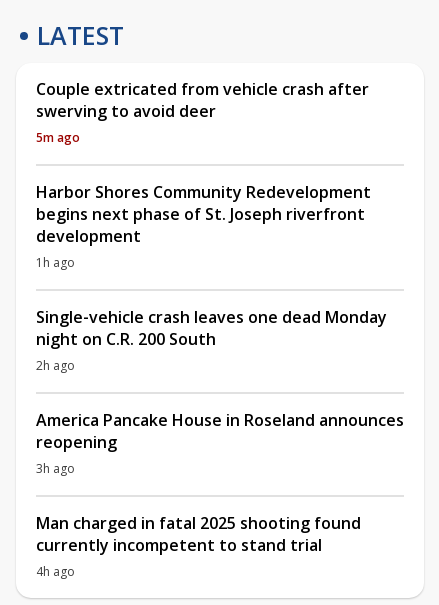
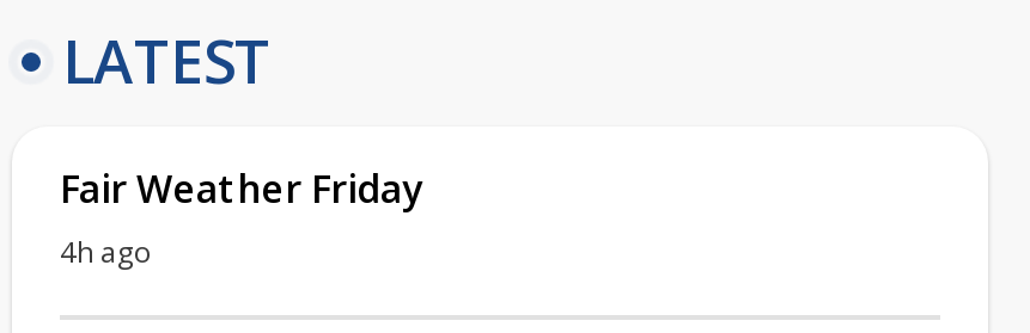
- Couple extricated from vehicle crash after
- swerving to avoid deer
- 5m ago
- Harbor Shores Community Redevelopment
- begins next phase of St. Joseph riverfront
- development
- 1h ago
- Single-vehicle crash leaves one dead Monday
- night on C.R. 200 South
- 2h ago
- America Pancake House in Roseland announces
- reopening
- 3h ago
- Man charged in fatal 2025 shooting found
- currently incompetent to stand trial
+ Fair Weather Friday
